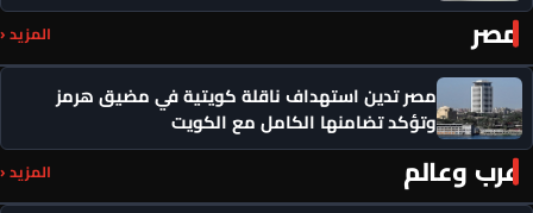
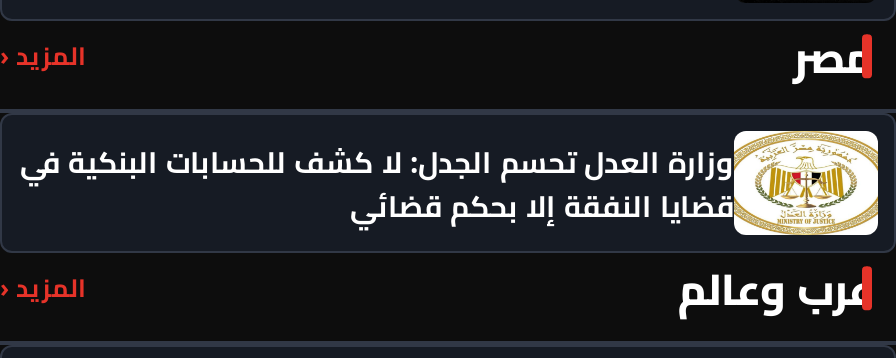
- [image]
- مصر تدين استهداف ناقلة كويتية في مضيق هرمز
- وتؤكد تضامنها الكامل مع الكويت
+ [image]
+ وزارة العدل تحسم الجدل: لا كشف للحسابات البنكية في
+ قضايا النفقة إلا بحكم قضائي
